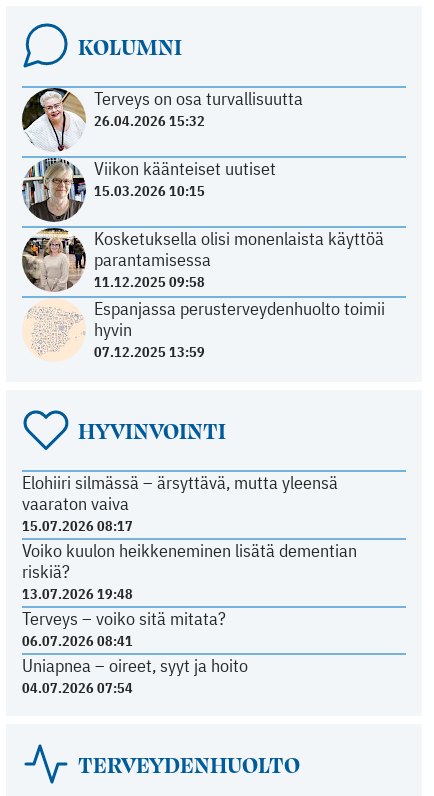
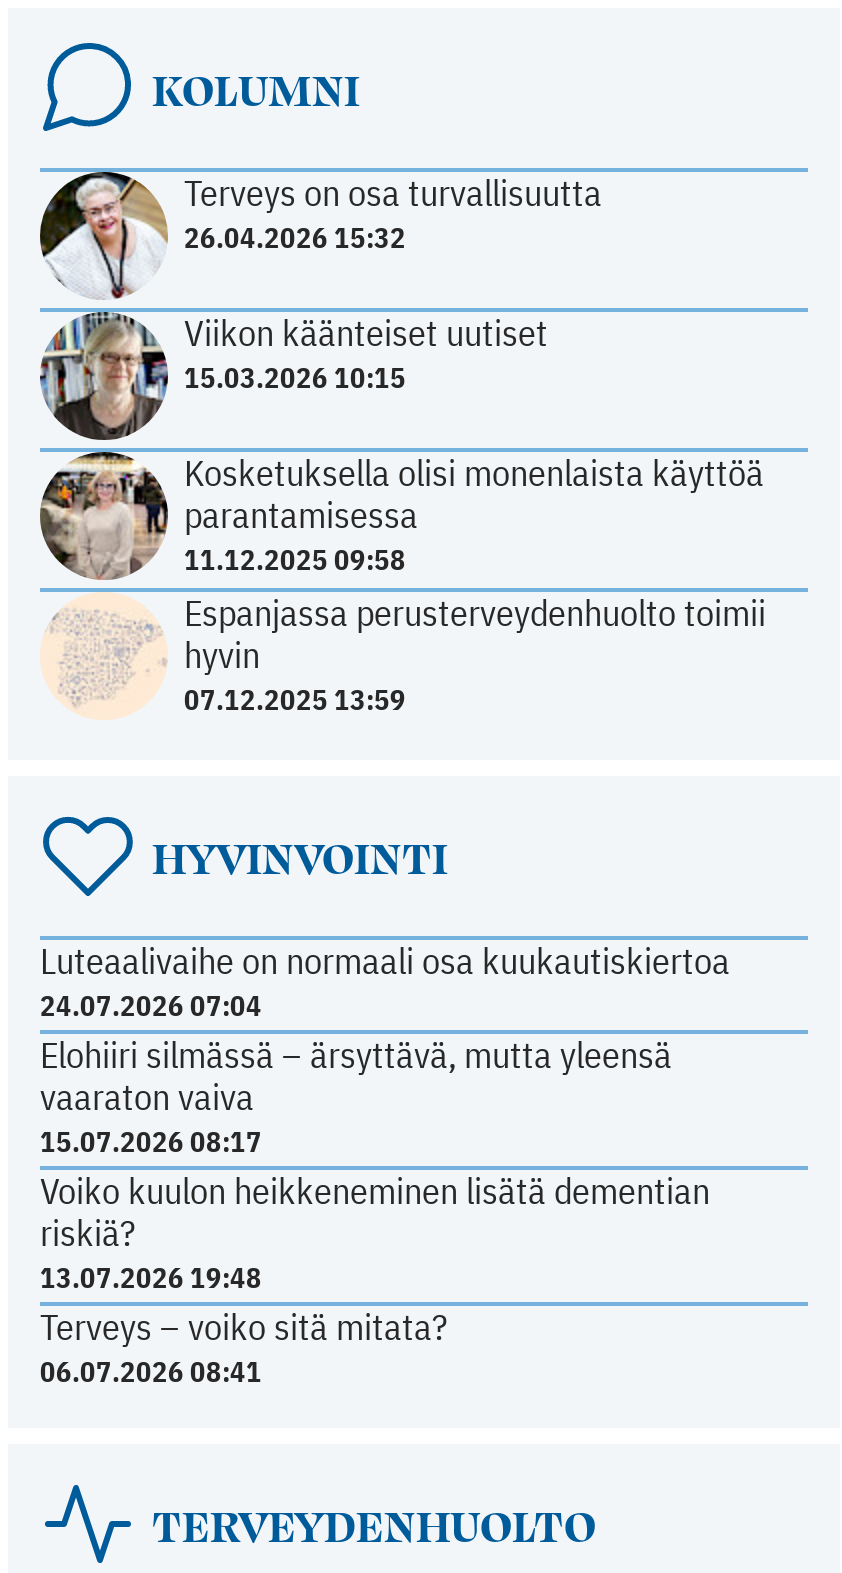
+ Luteaalivaihe on normaali osa kuukautiskiertoa
+ 24.07.2026 07:04

moved down: Elohiiri silmässä – ärsyttävä, mutta yleensä | vaaraton vaiva | 15.07.2026 08:17 | Voiko kuulon heikkeneminen lisätä dementian | riskiä? | 13.07.2026 19:48 | Terveys – voiko sitä mitata? | 06.07.2026 08:41

- Uniapnea – oireet, syyt ja hoito
- 04.07.2026 07:54
